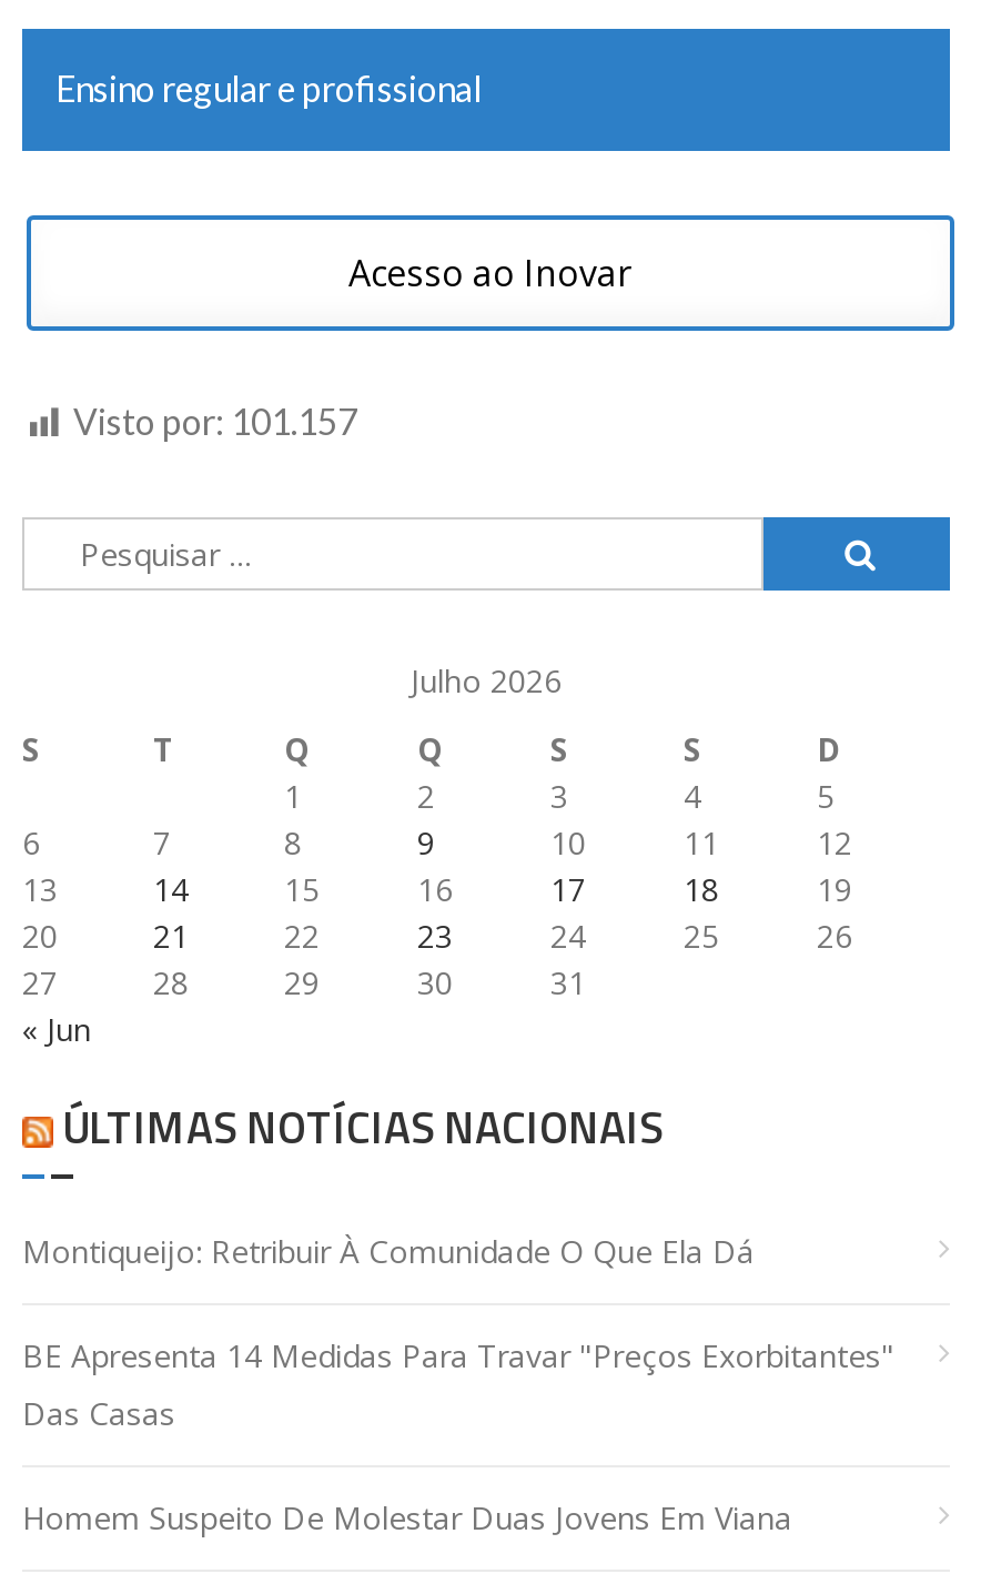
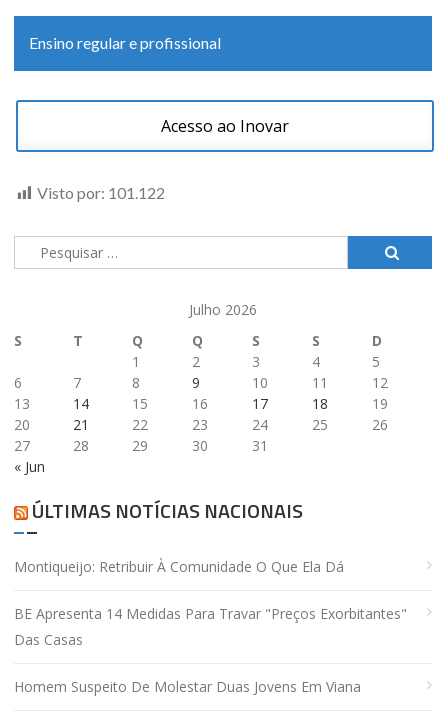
- Visto por: 101.157
+ Visto por: 101.122
